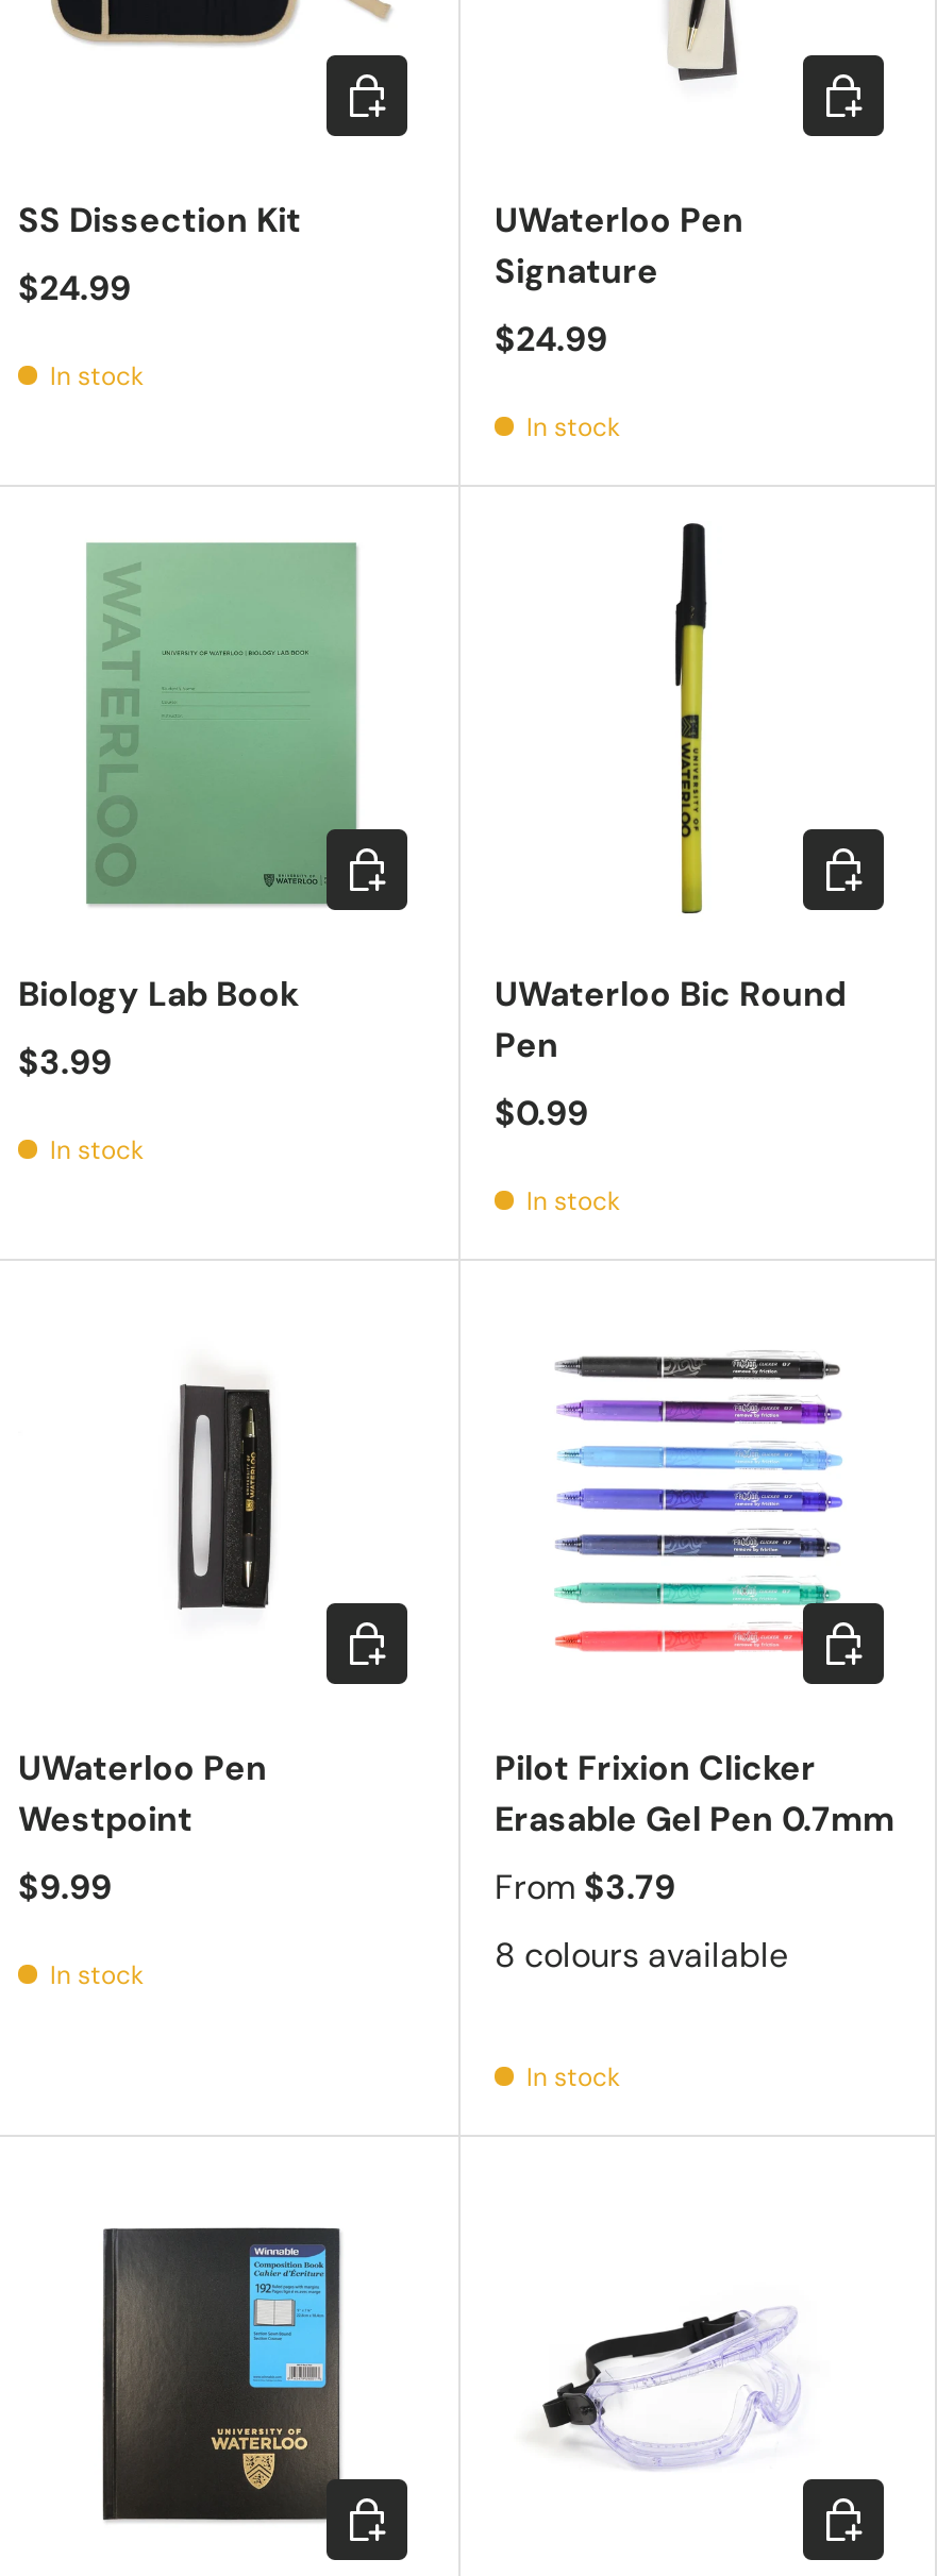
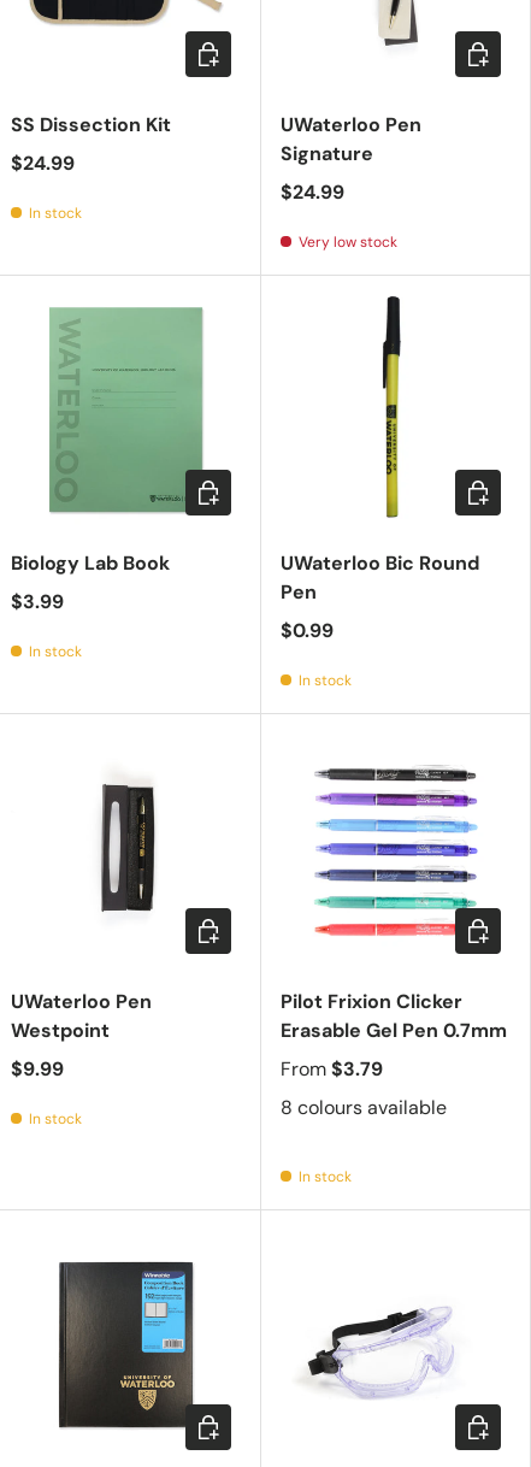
- In stock
+ Very low stock
